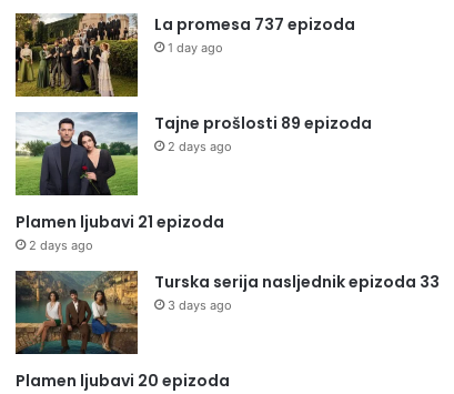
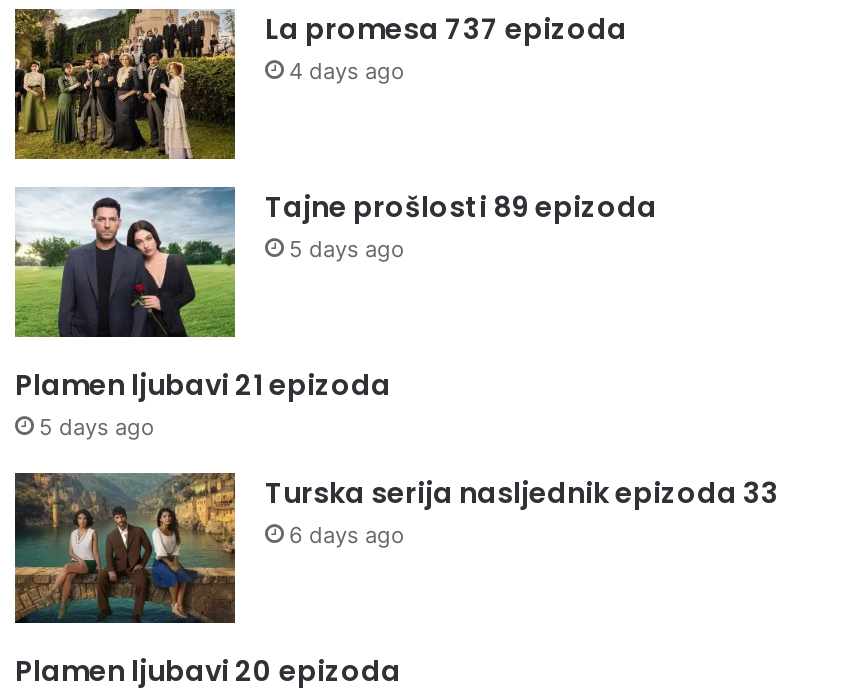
- 1 day ago
+ 4 days ago

- 2 days ago
+ 5 days ago

- 2 days ago
+ 5 days ago

- 3 days ago
+ 6 days ago
